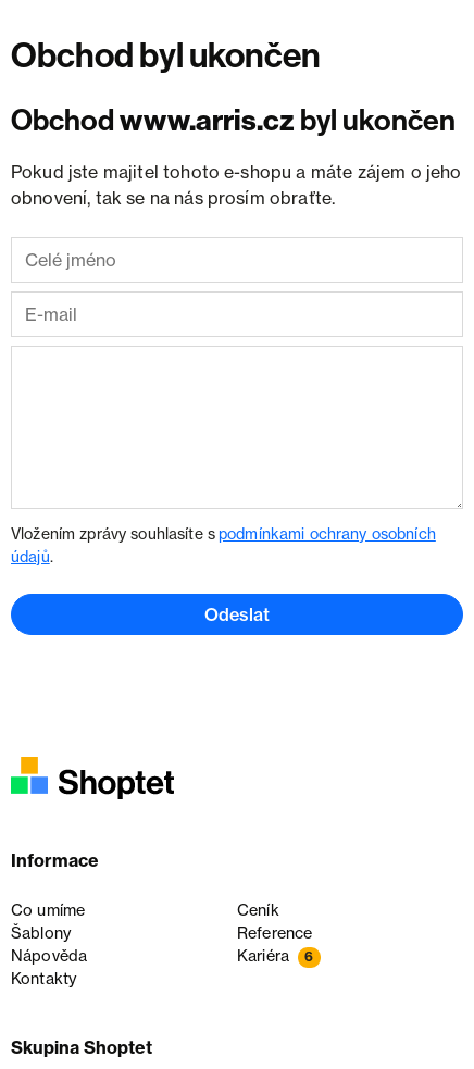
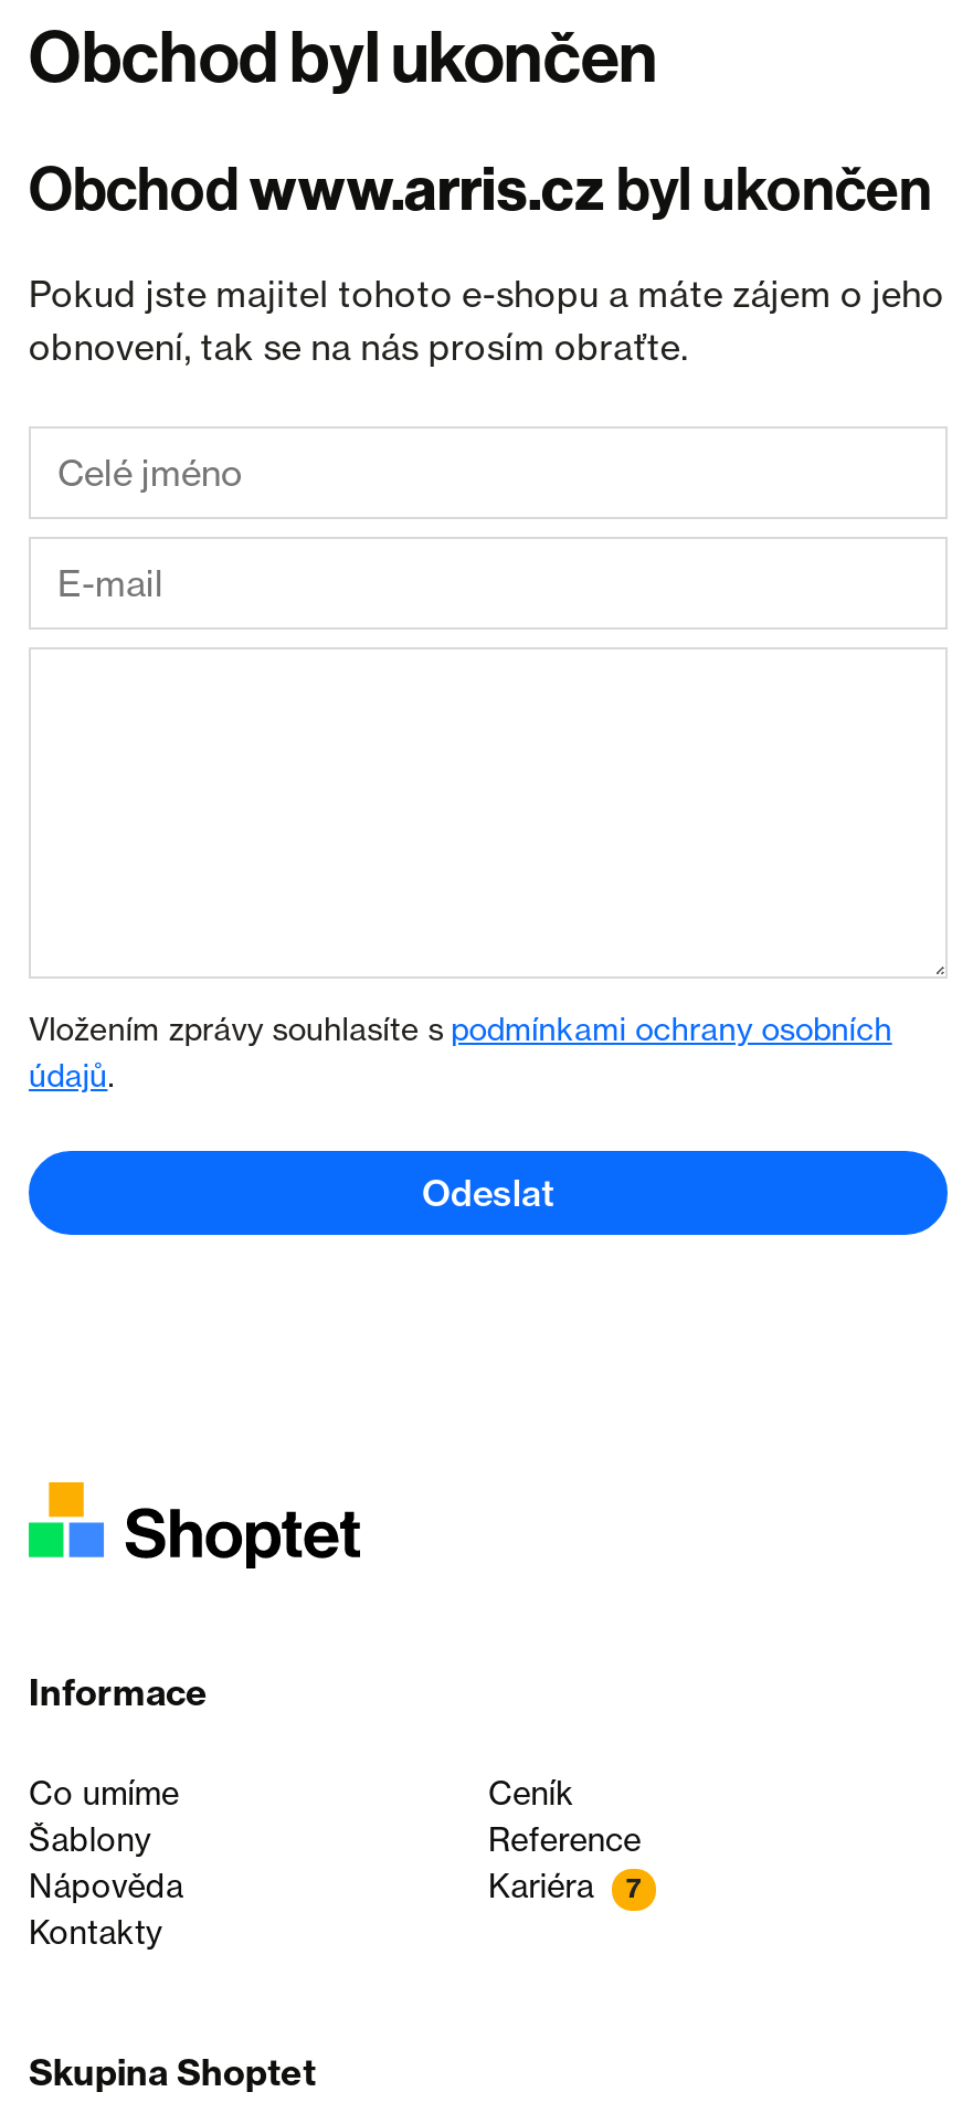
- Kariéra 6
+ Kariéra 7
